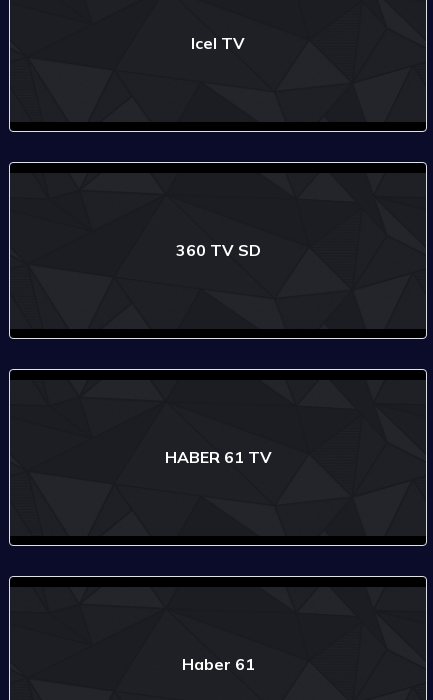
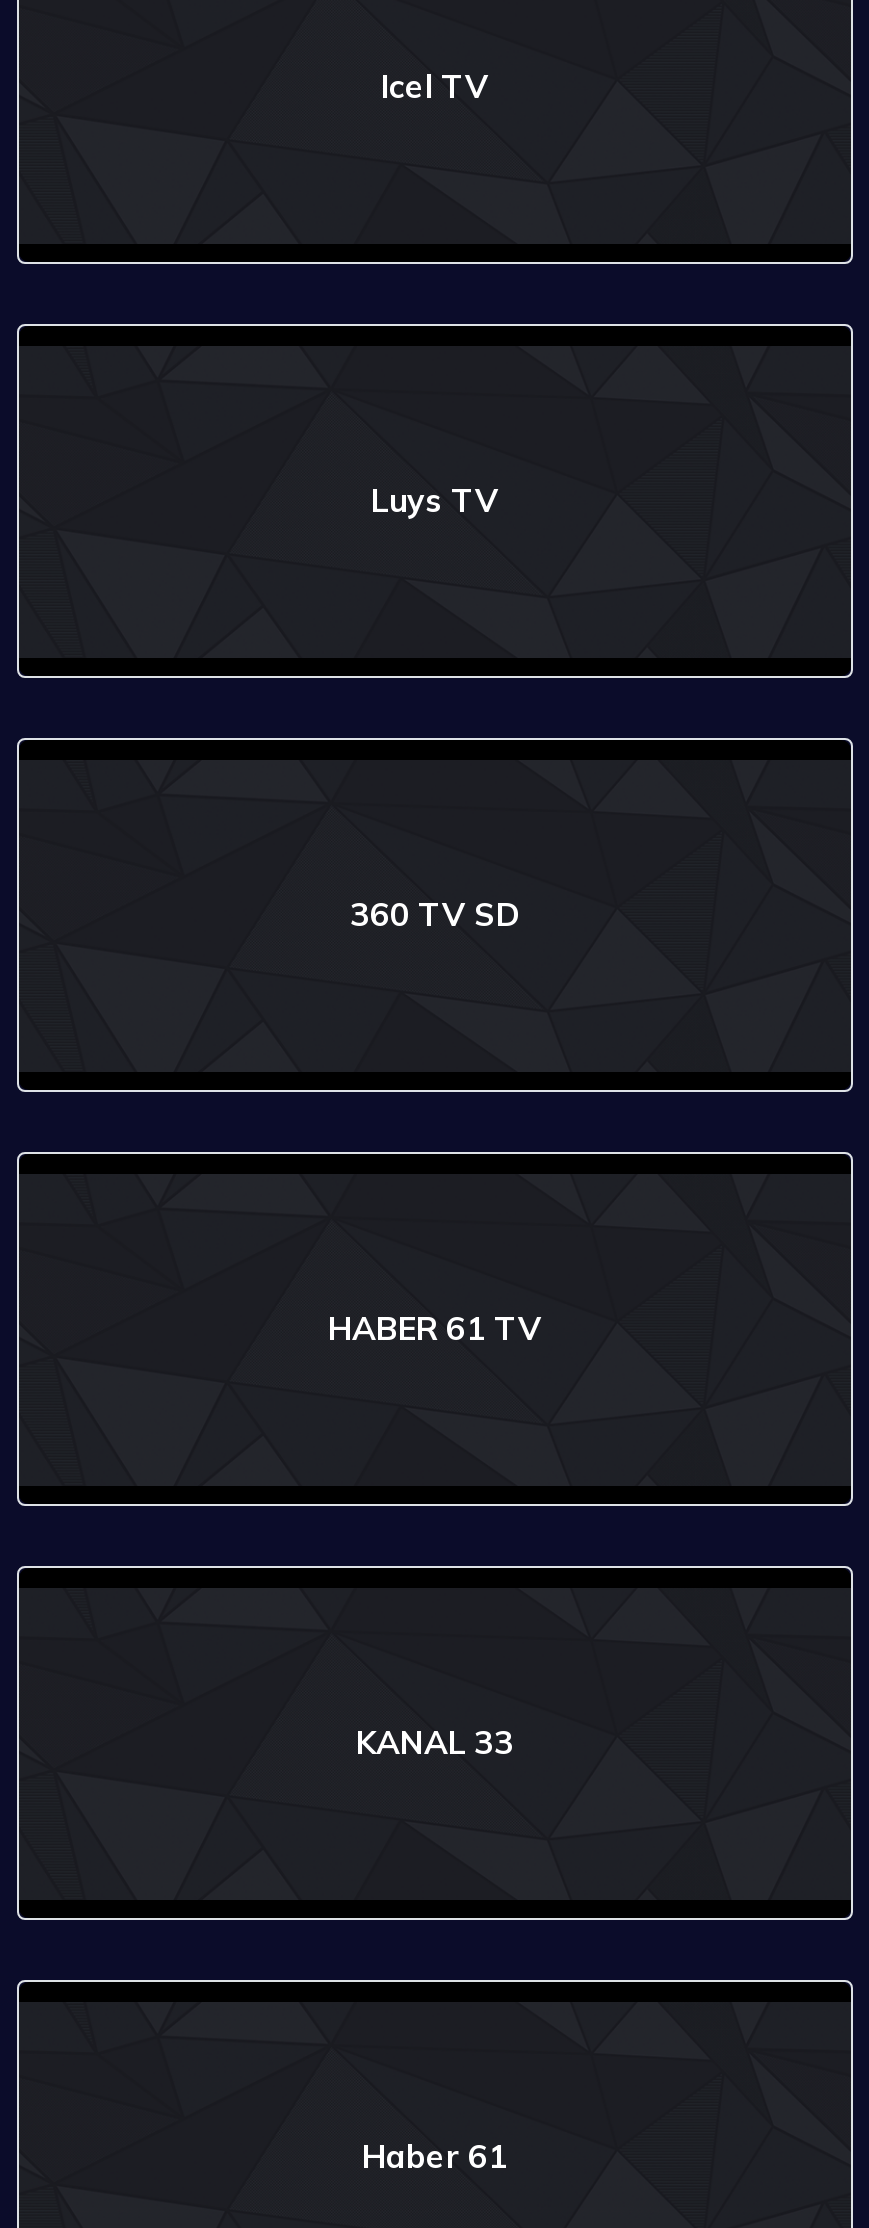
+ Luys TV

+ KANAL 33
